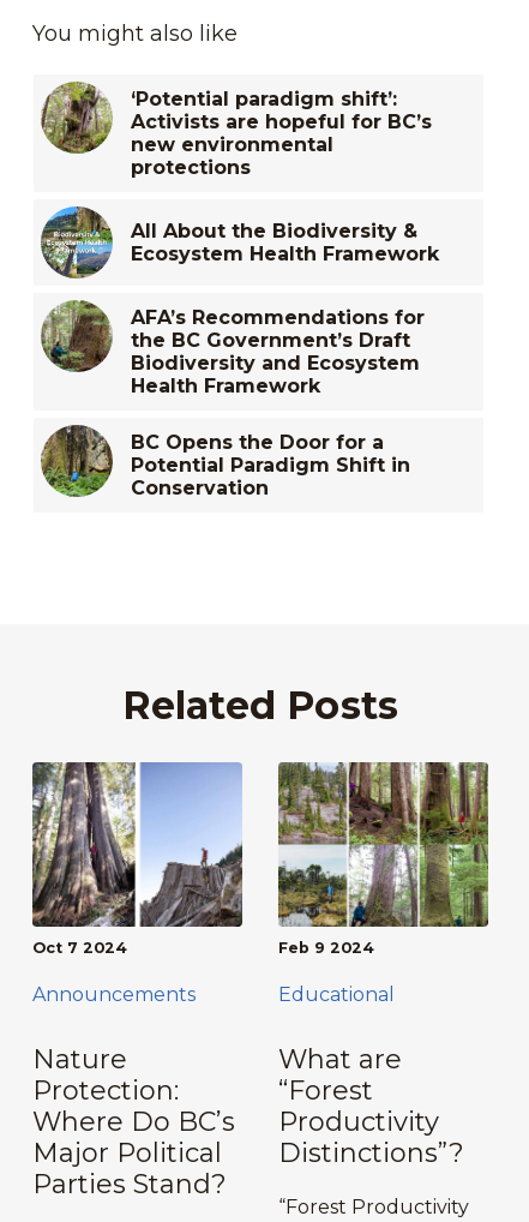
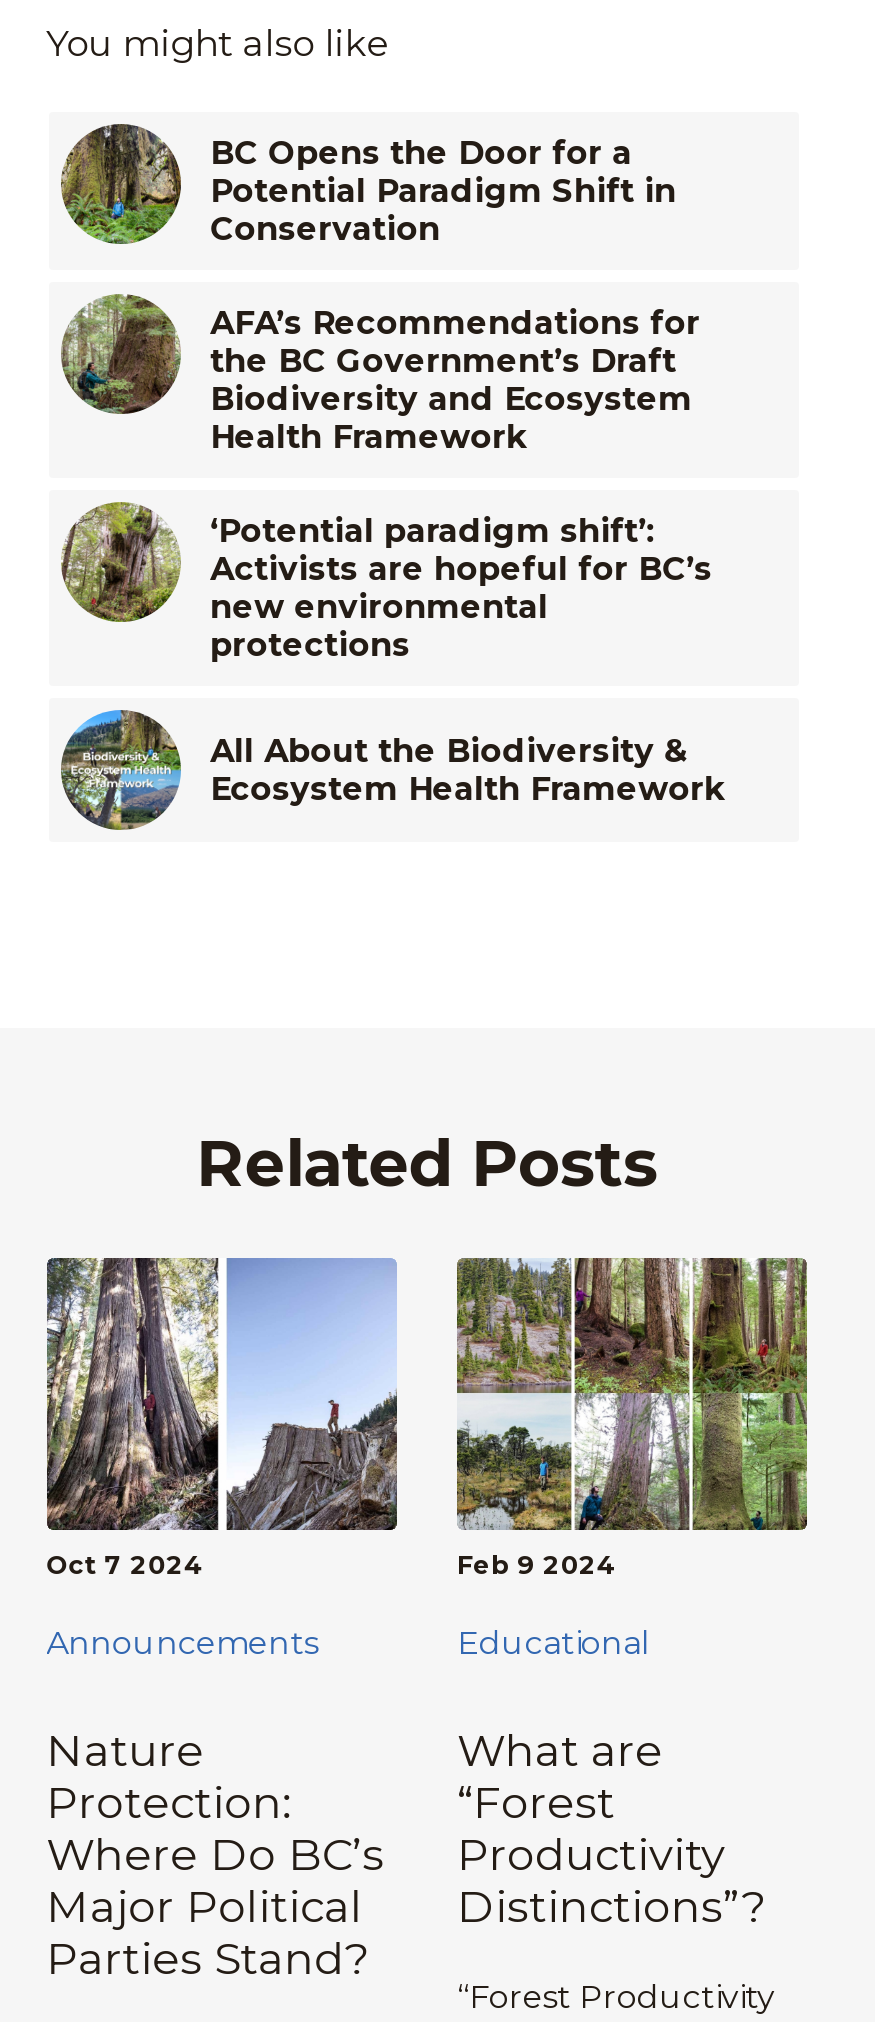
moved down: [image] | ‘Potential paradigm shift’: | Activists are hopeful for BC’s | new environmental | protections | All About the Biodiversity & | Ecosystem Health Framework

moved up: [image] | AFA’s Recommendations for | the BC Government’s Draft | Biodiversity and Ecosystem | Health Framework | BC Opens the Door for a | Potential Paradigm Shift in | Conservation
